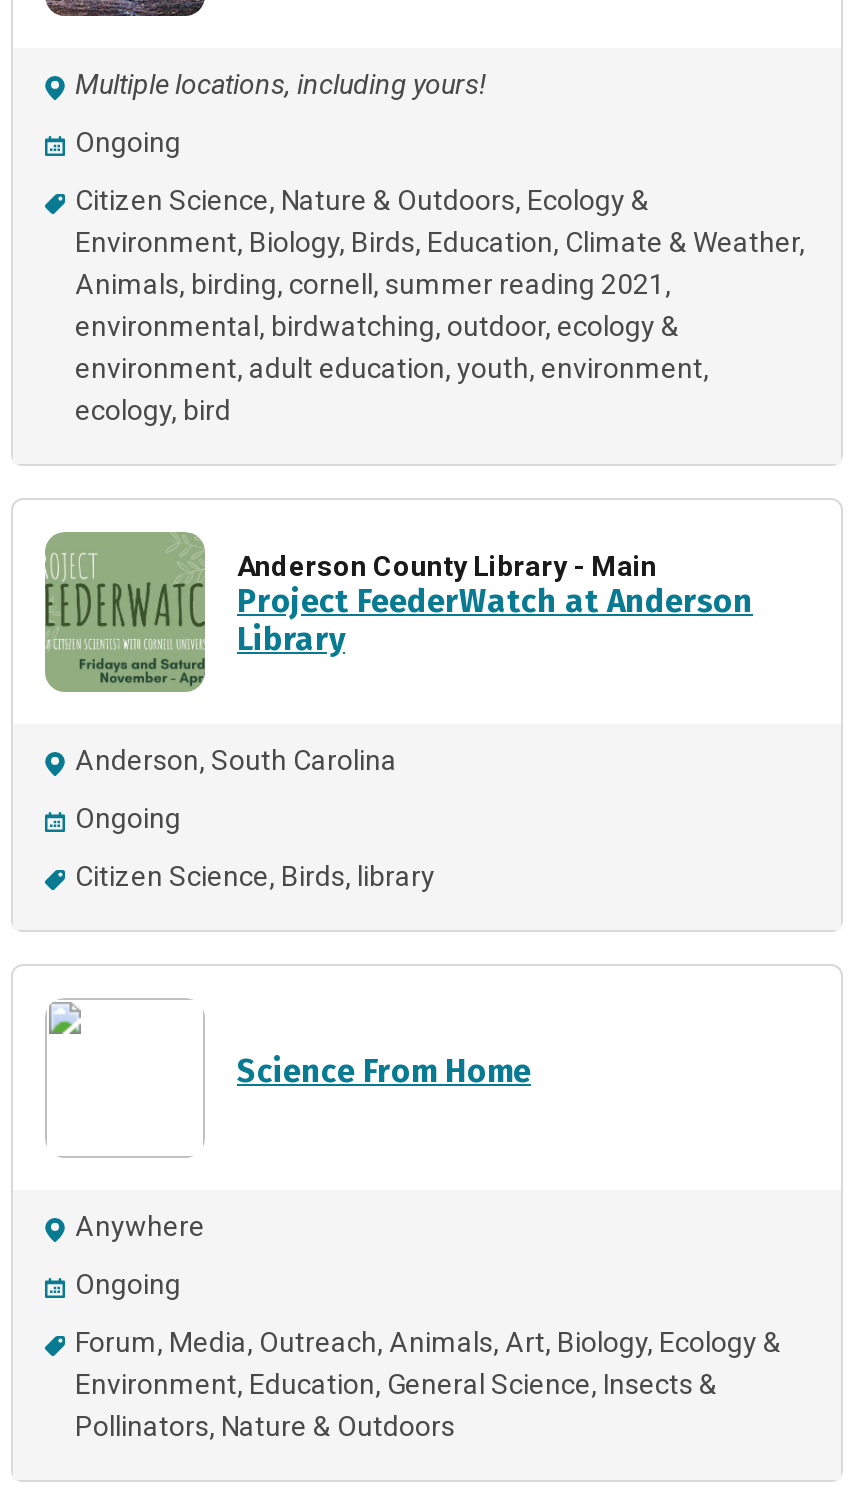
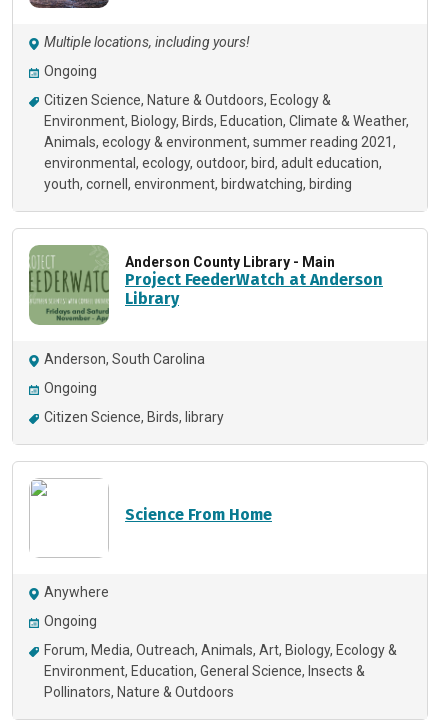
- Animals birding cornell summer reading 2021
- environmental birdwatching outdoor ecology &
- environment adult education youth environment
- ecology bird
+ Animals ecology & environment summer reading 2021
+ environmental ecology outdoor bird adult education
+ youth cornell environment birdwatching birding
